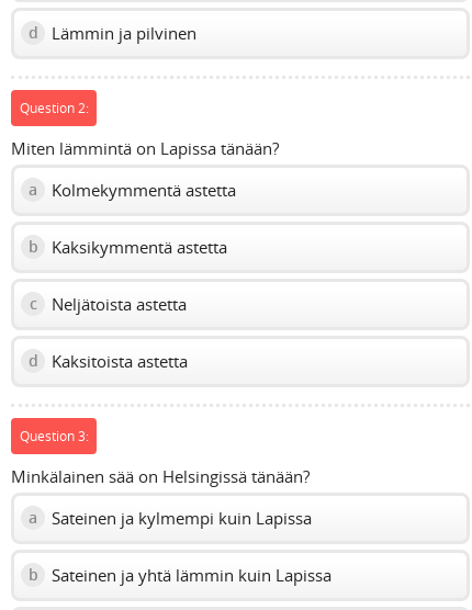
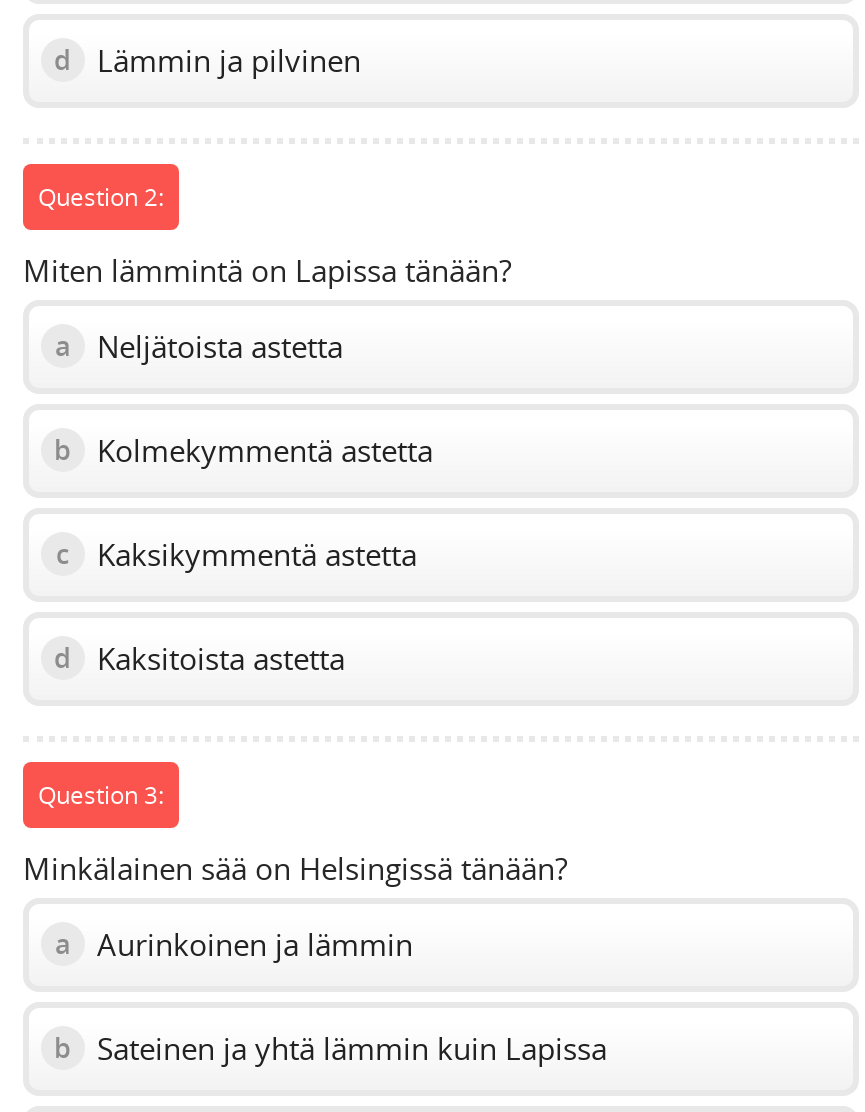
- a Kolmekymmentä astetta
+ a Neljätoista astetta

- b Kaksikymmentä astetta
+ b Kolmekymmentä astetta

- c Neljätoista astetta
+ c Kaksikymmentä astetta

- a Sateinen ja kylmempi kuin Lapissa
+ a Aurinkoinen ja lämmin
